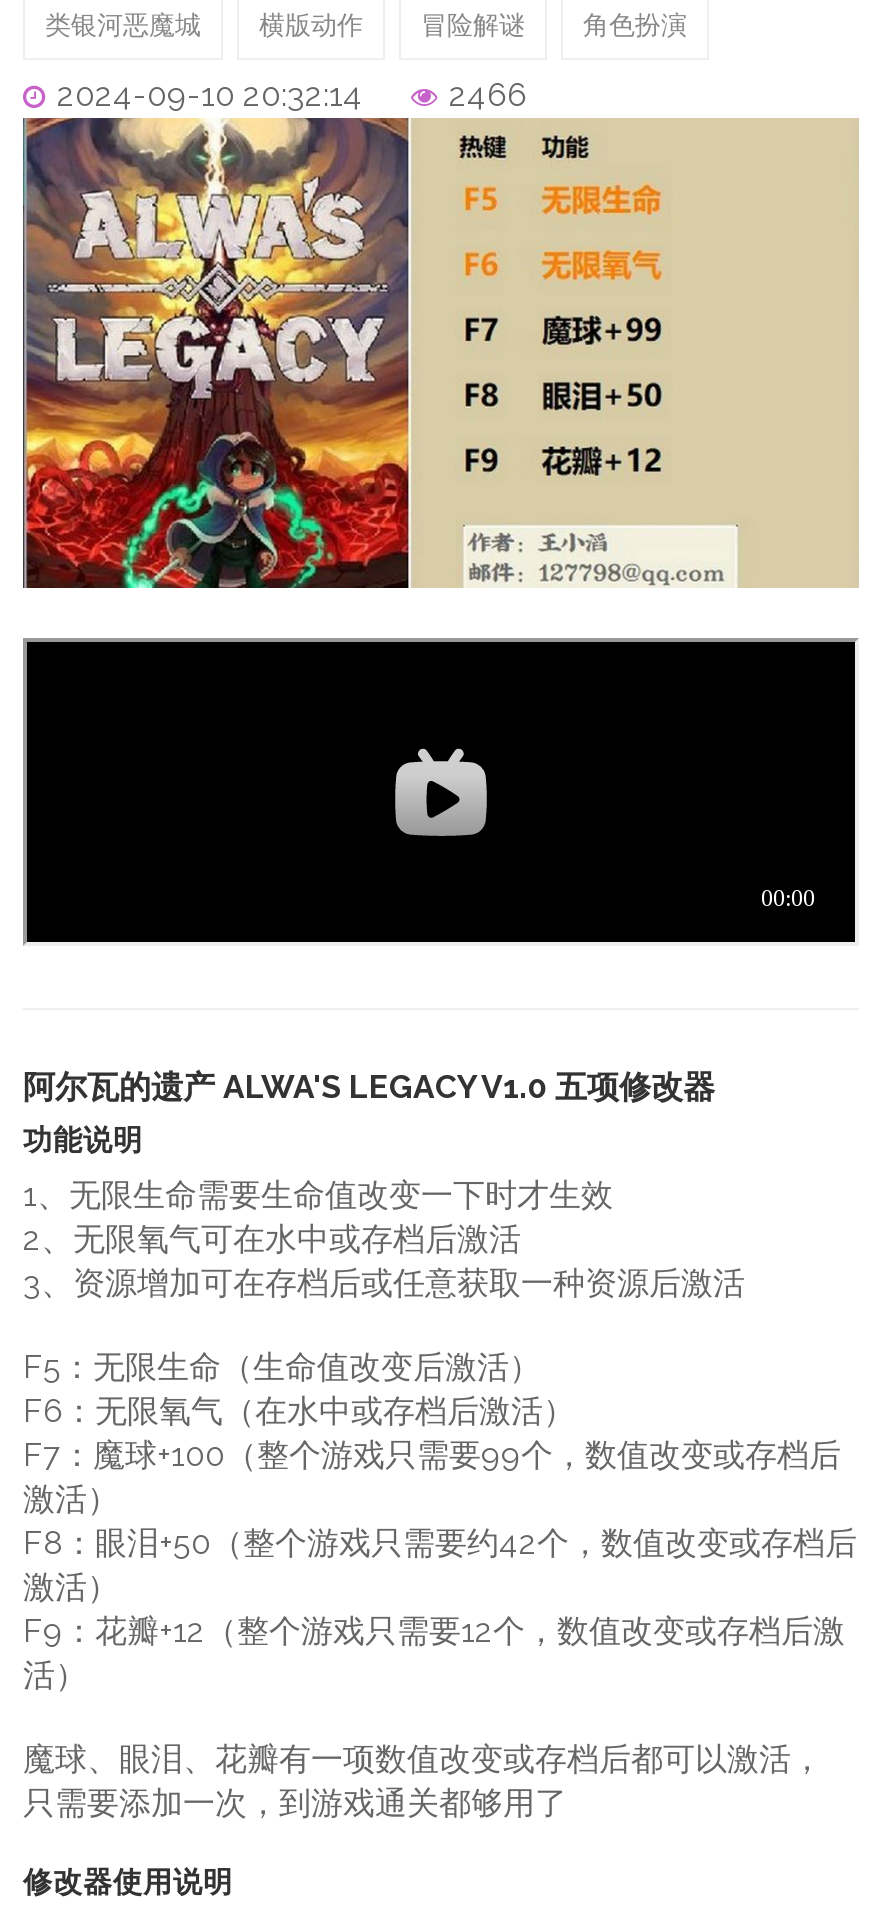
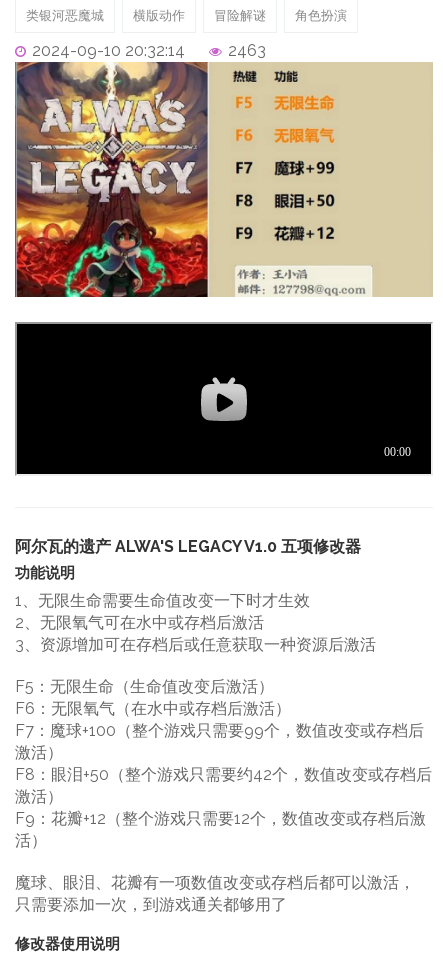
- 2466
+ 2463
